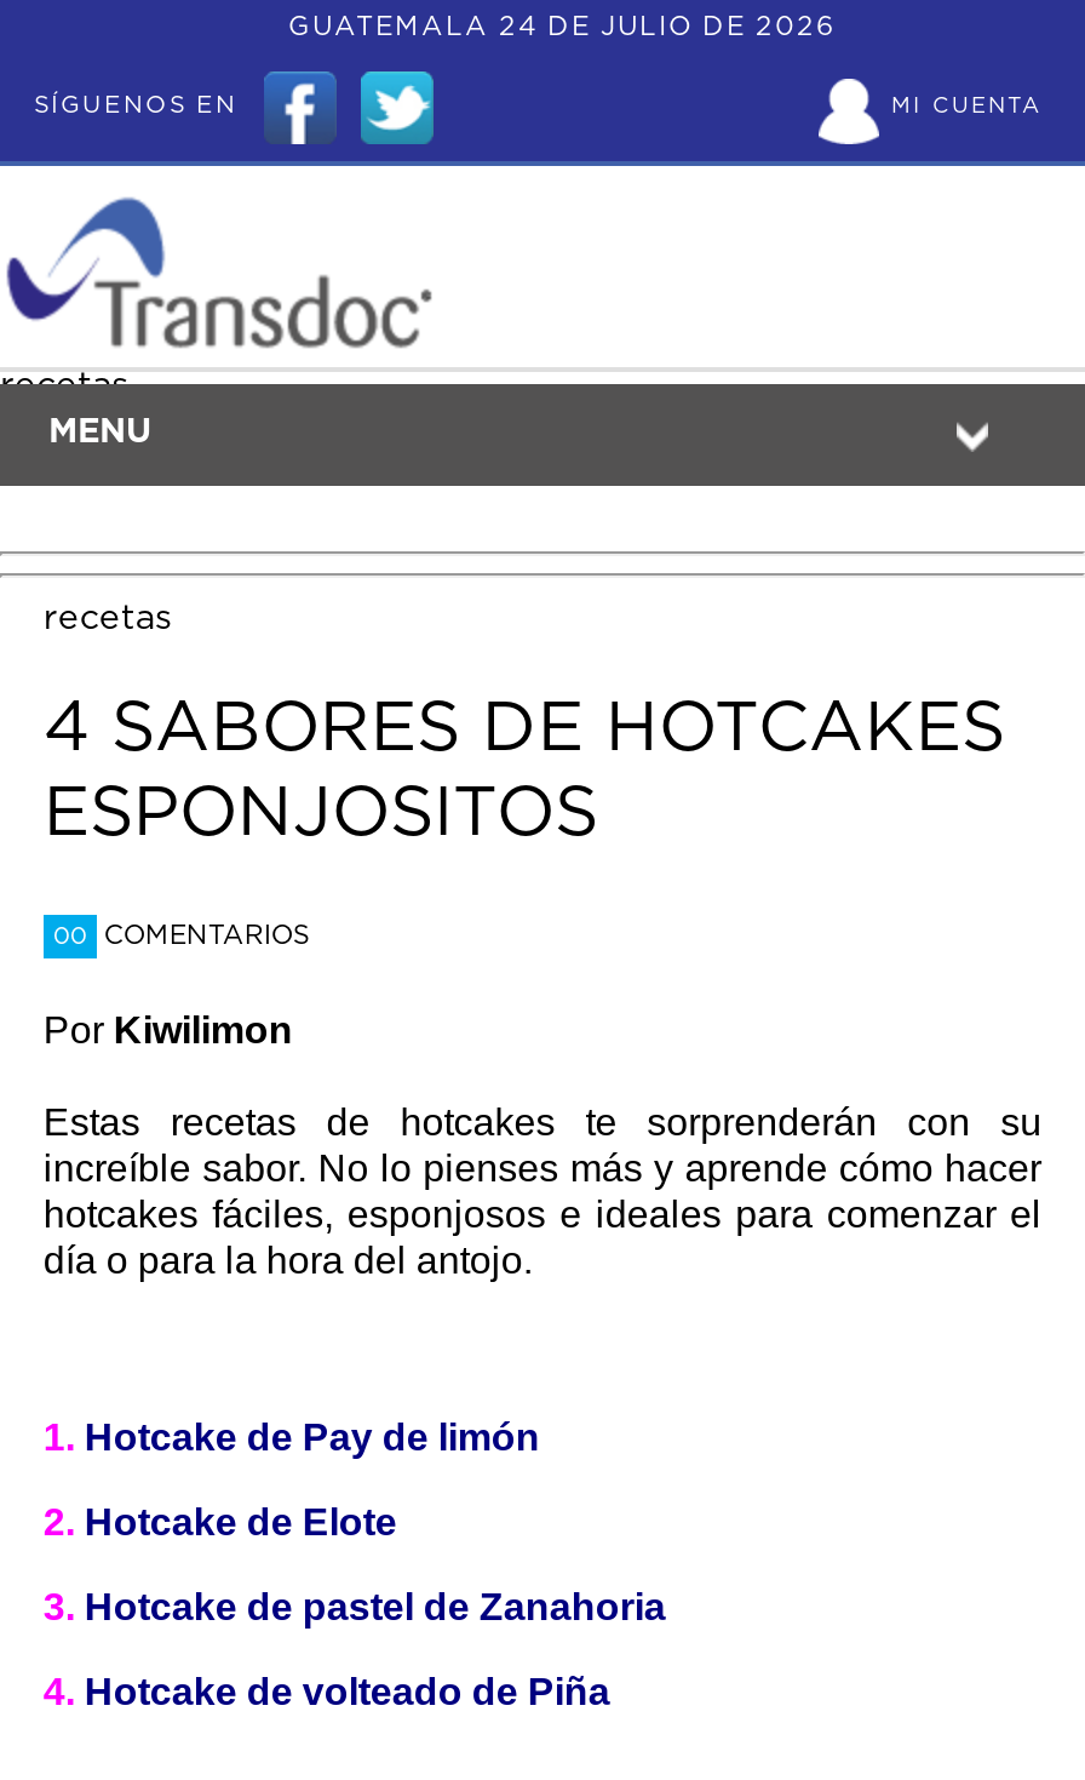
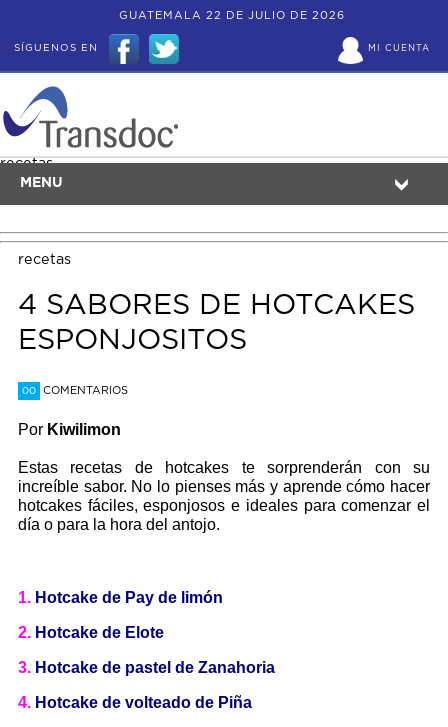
- GUATEMALA 24 DE JULIO DE 2026
+ GUATEMALA 22 DE JULIO DE 2026
